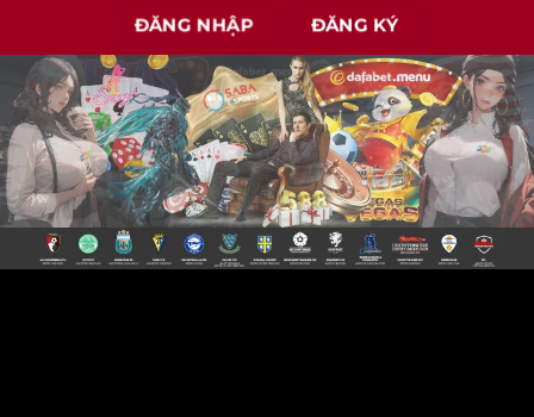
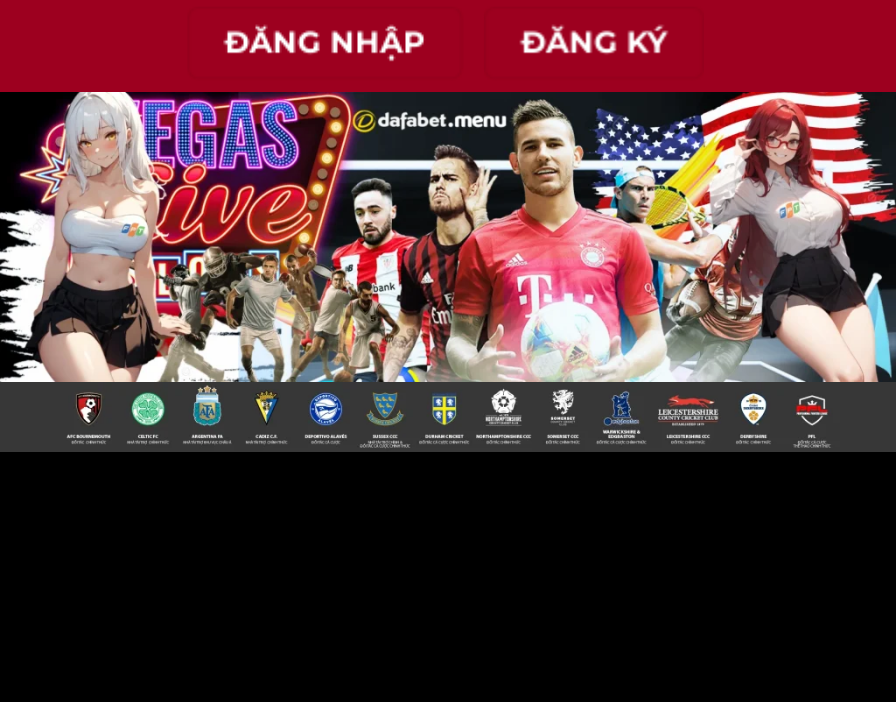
- [image]
+ [image]
